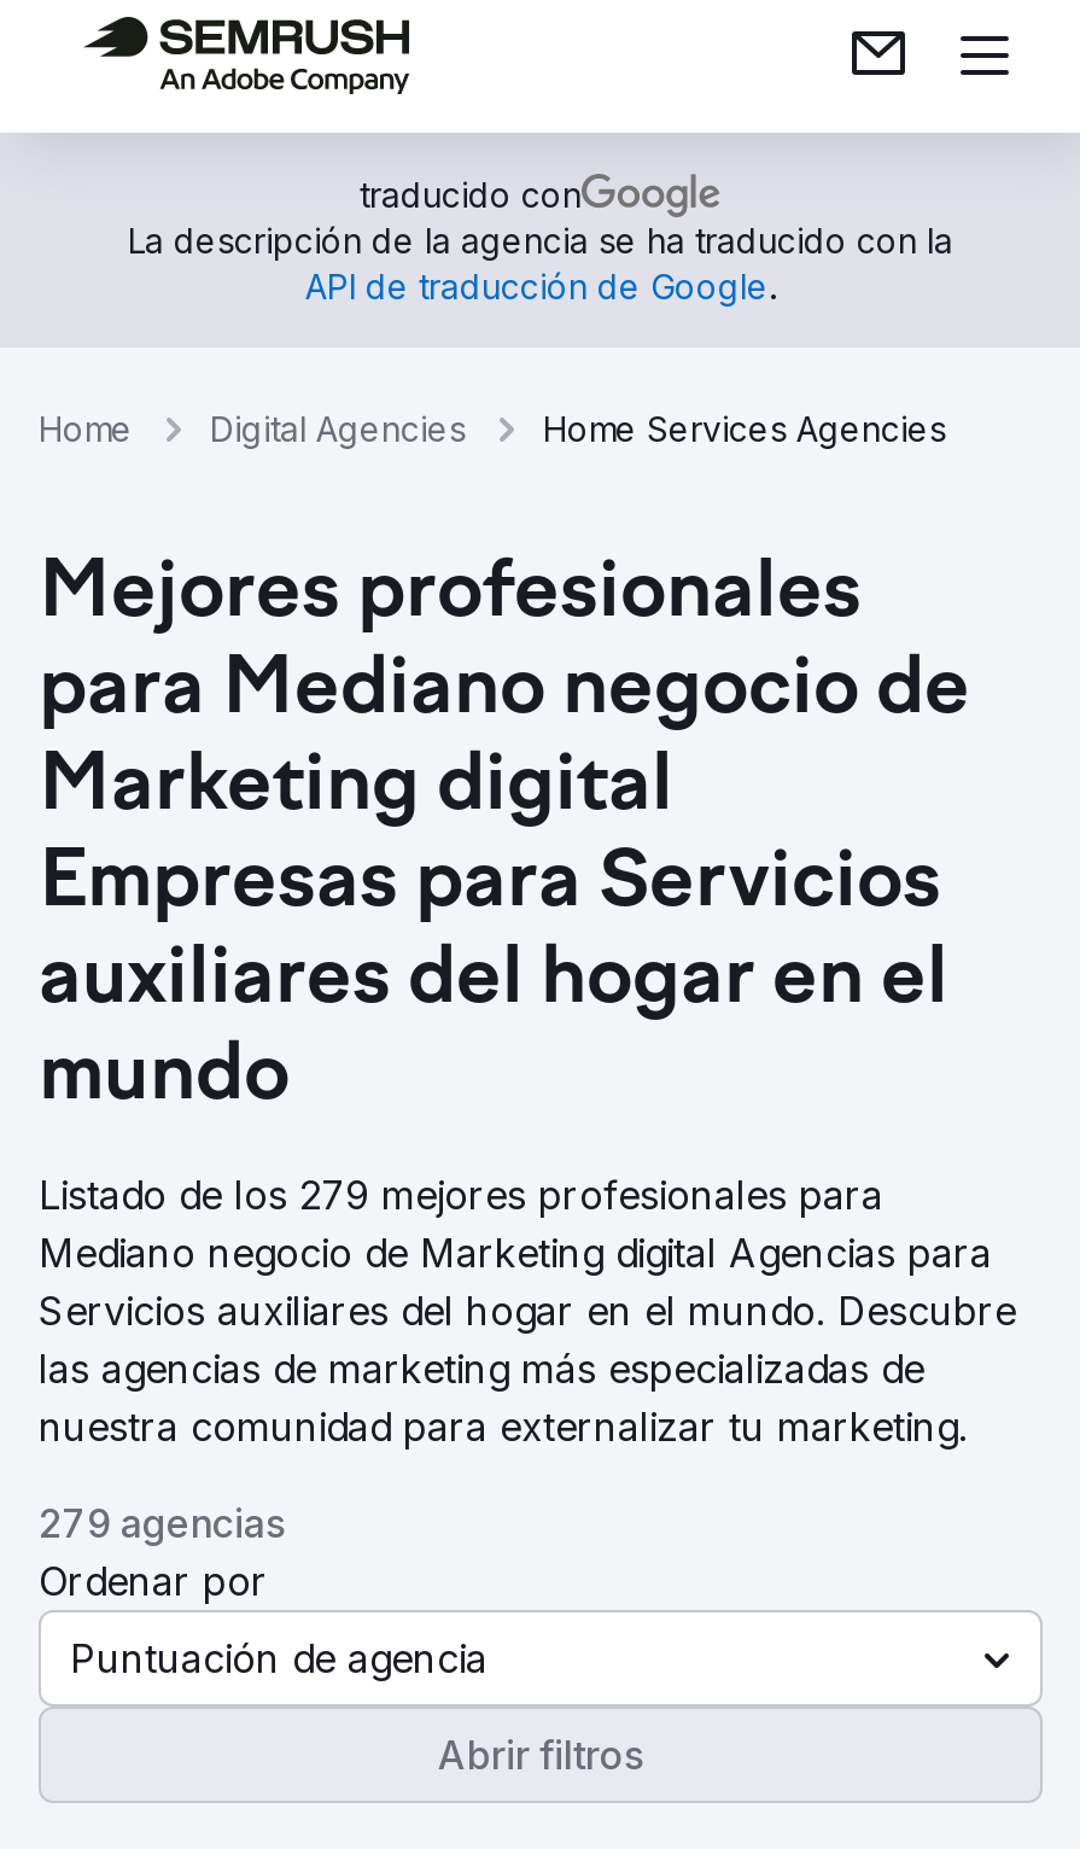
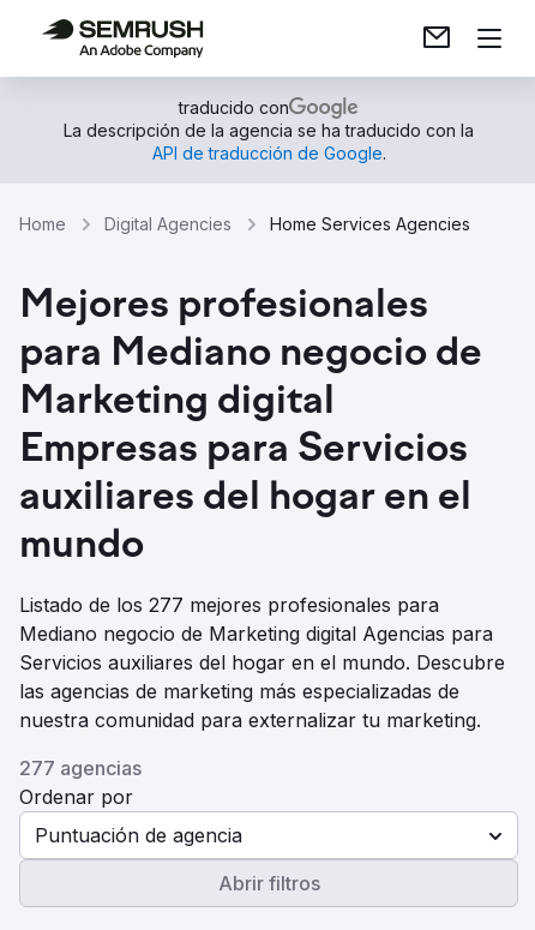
- Listado de los 279 mejores profesionales para
+ Listado de los 277 mejores profesionales para

- 279 agencias
+ 277 agencias
